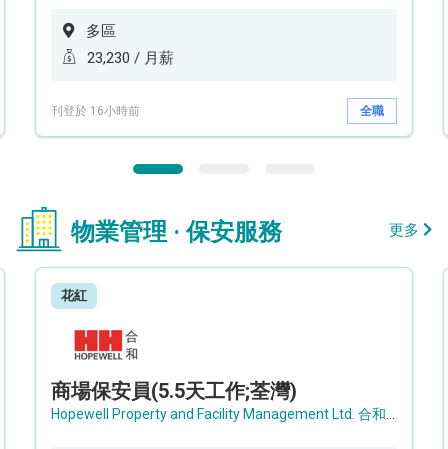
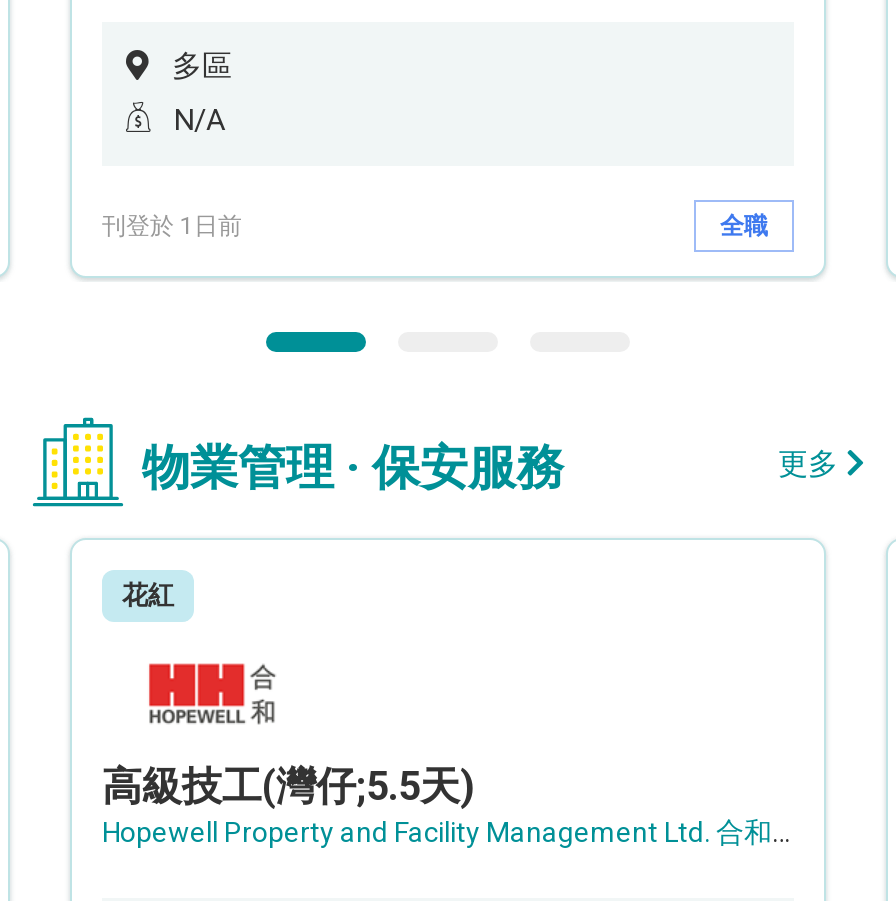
- 23,230 / 月薪
+ N/A

- 刊登於 16小時前
+ 刊登於 1日前

- 商場保安員(5.5天工作;荃灣)
+ 高級技工(灣仔;5.5天)
